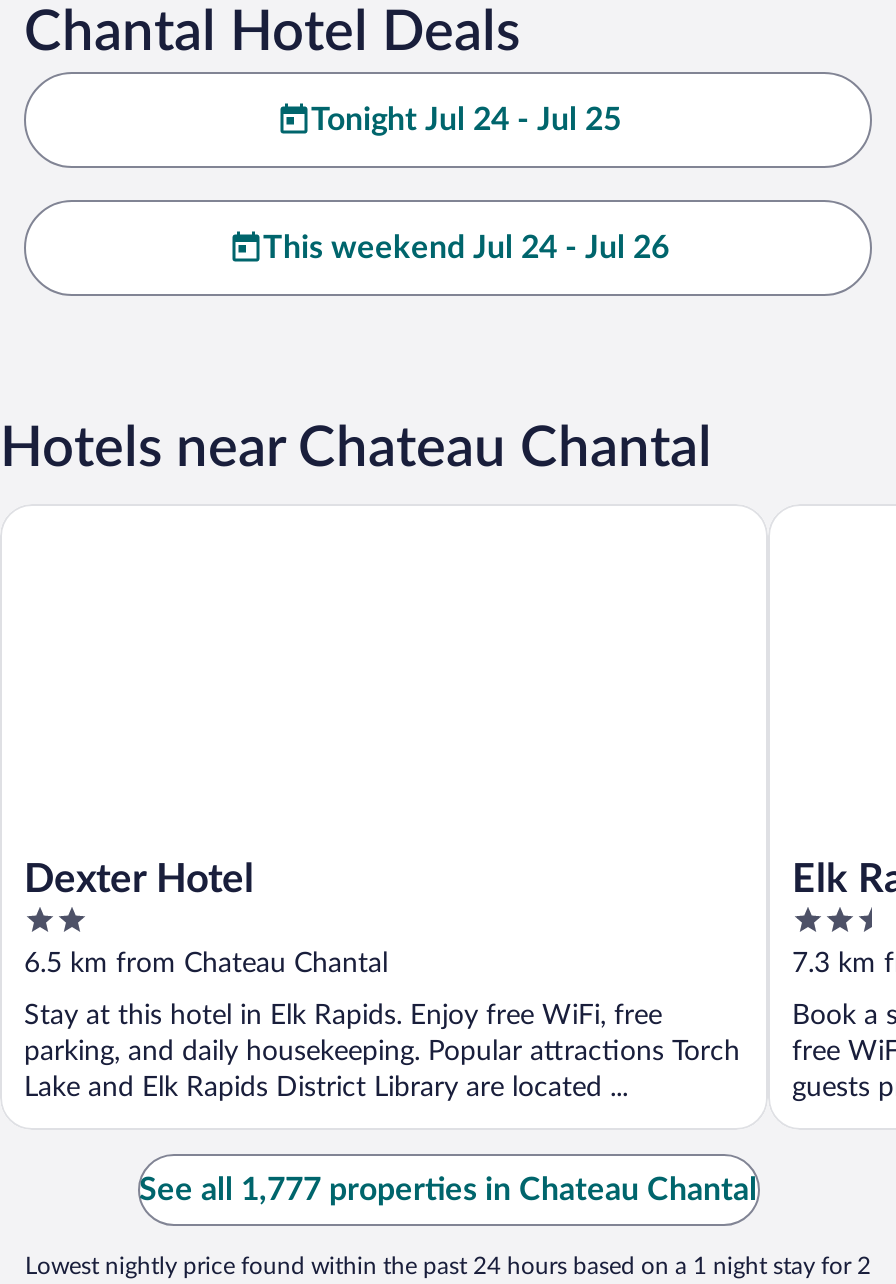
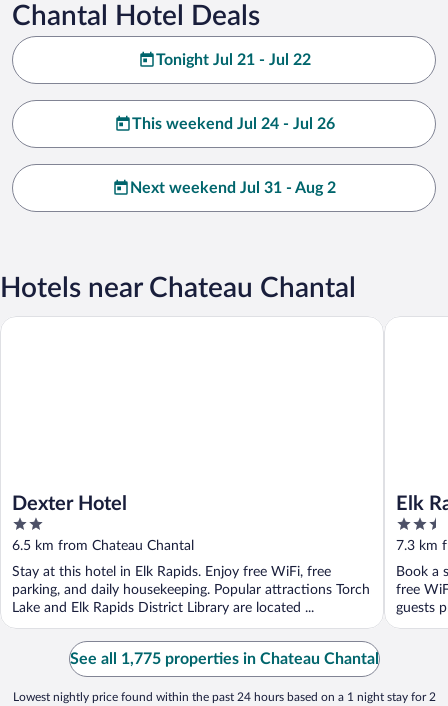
- Tonight Jul 24 - Jul 25
+ Tonight Jul 21 - Jul 22

+ Next weekend Jul 31 - Aug 2

- See all 1,777 properties in Chateau Chantal
+ See all 1,775 properties in Chateau Chantal
